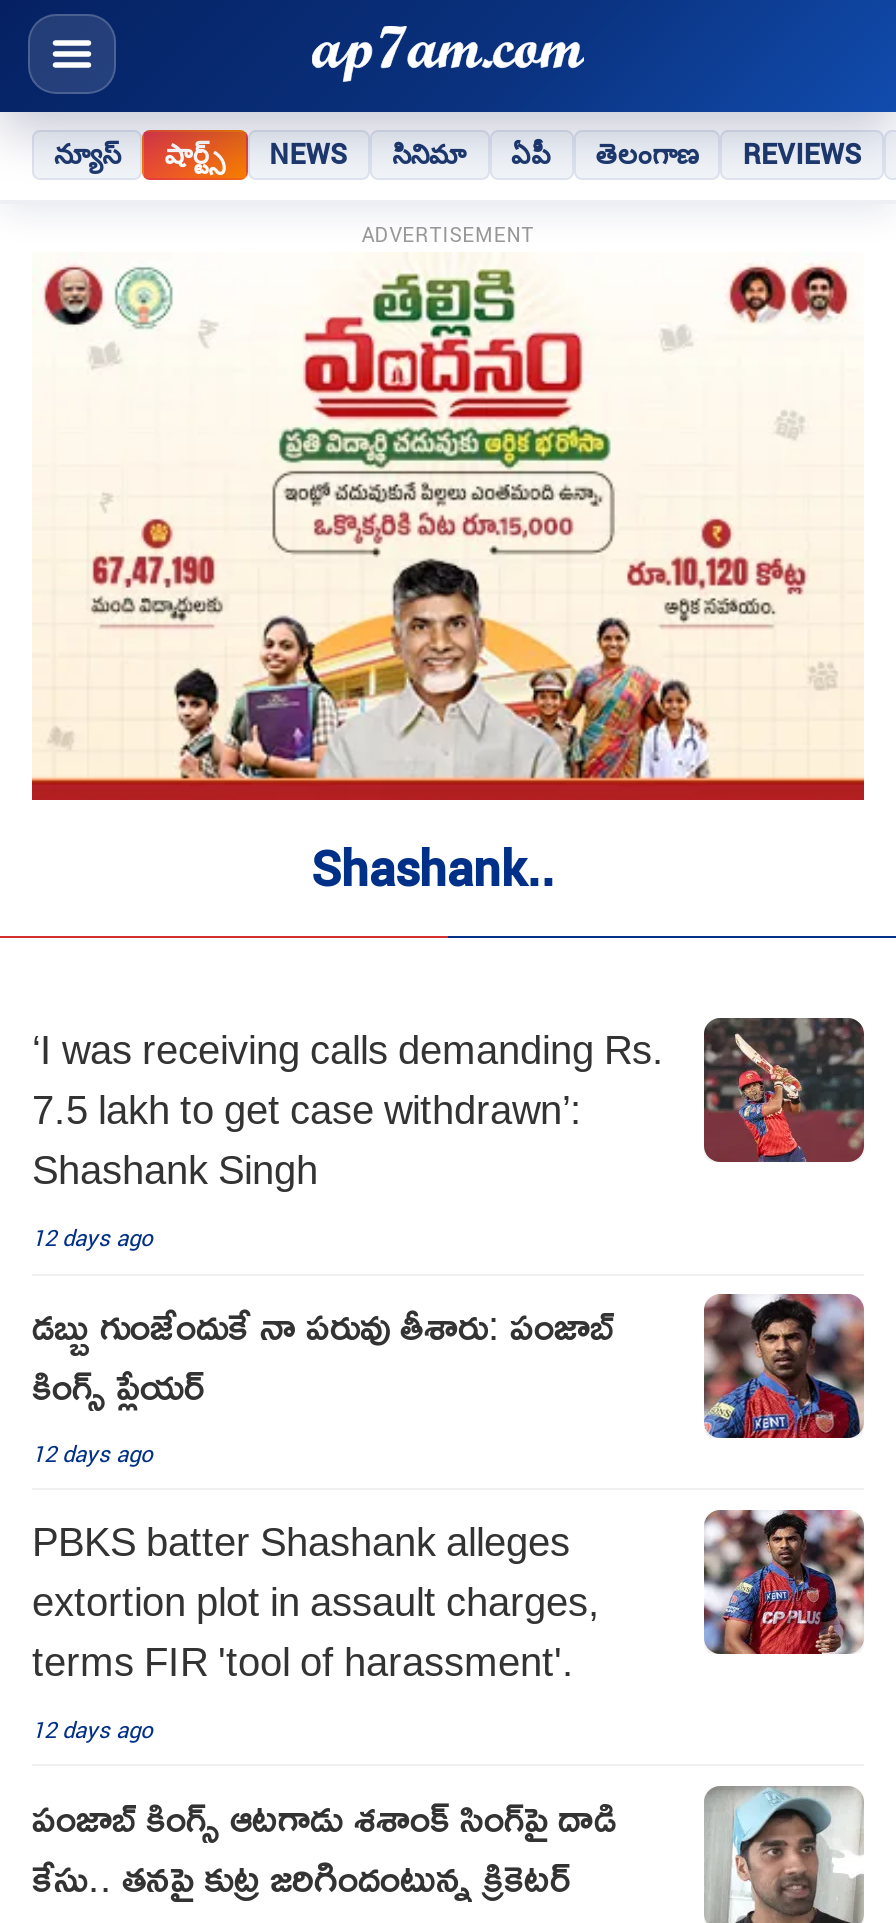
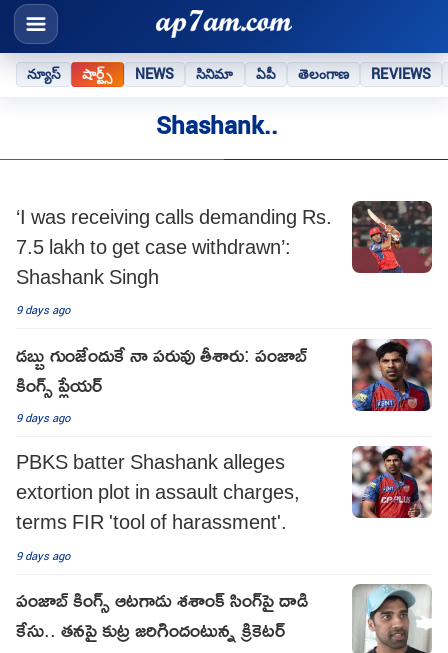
- ADVERTISEMENT

- [image]

- 12 days ago
+ 9 days ago

- 12 days ago
+ 9 days ago

- 12 days ago
+ 9 days ago
